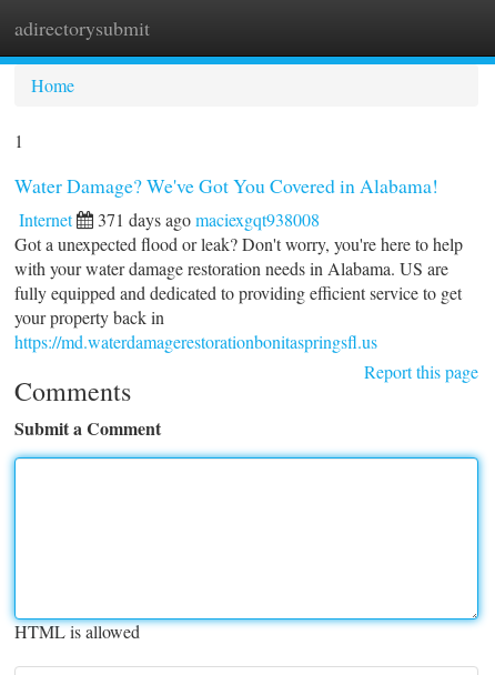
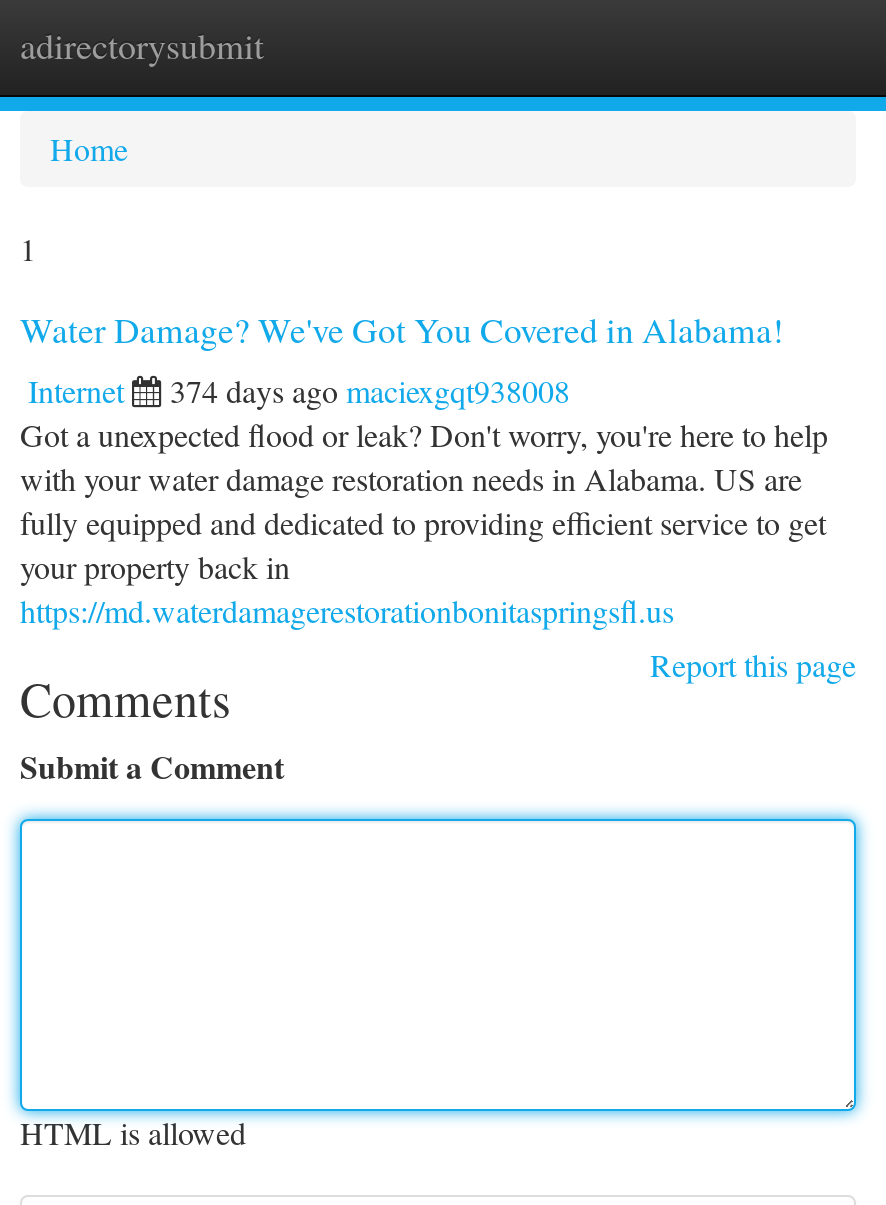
- 371 days ago maciexgqt938008
+ 374 days ago maciexgqt938008
